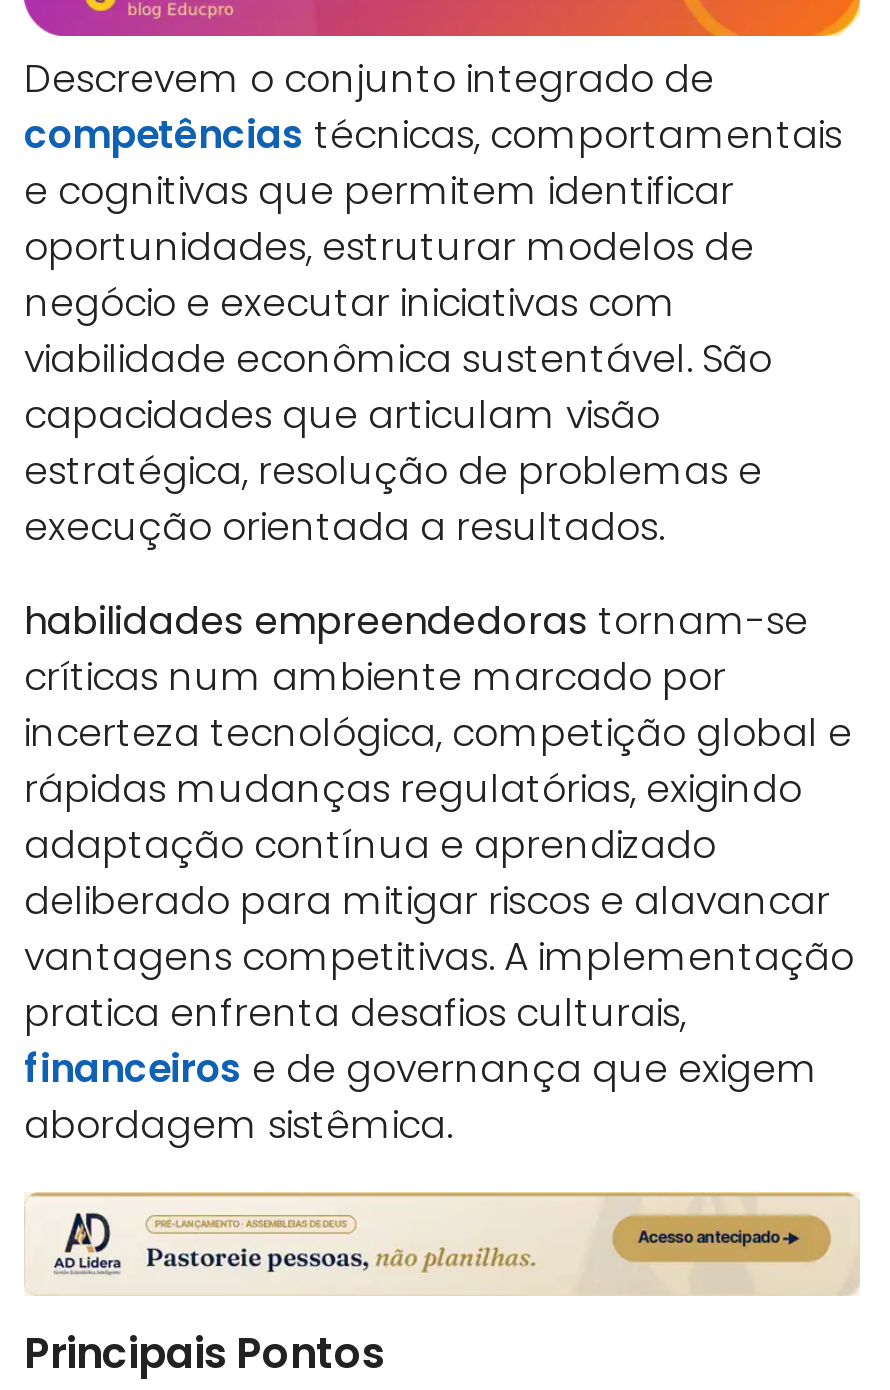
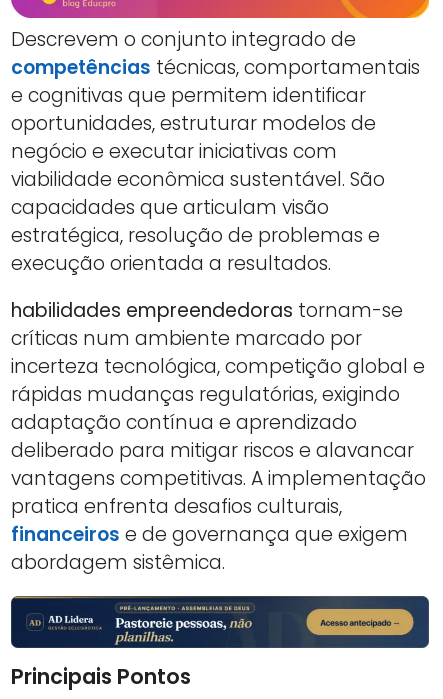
- [image]
+ [image]
